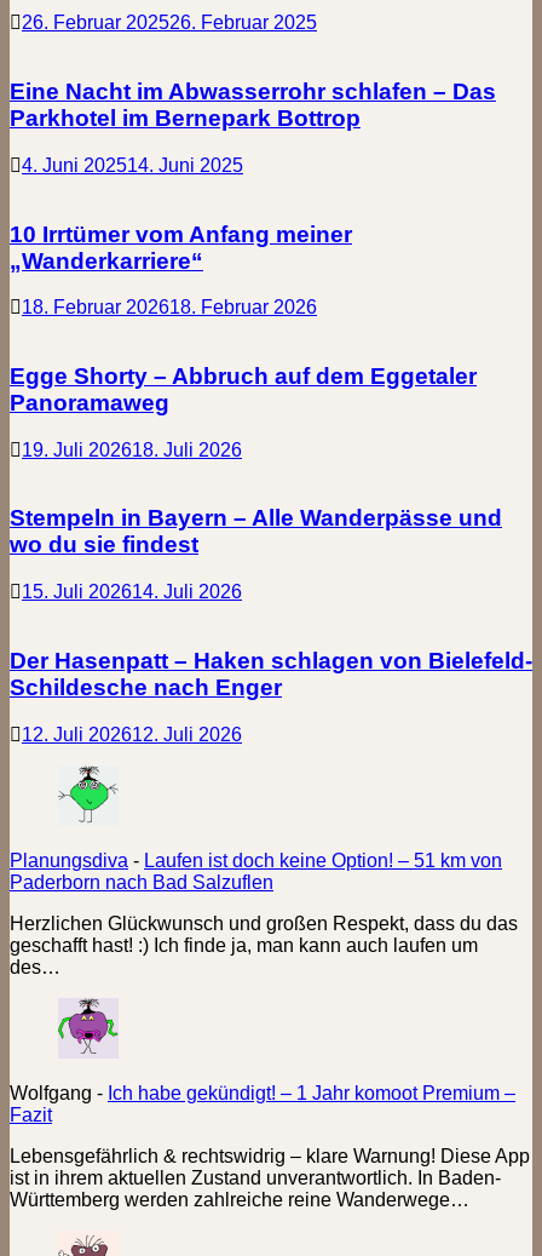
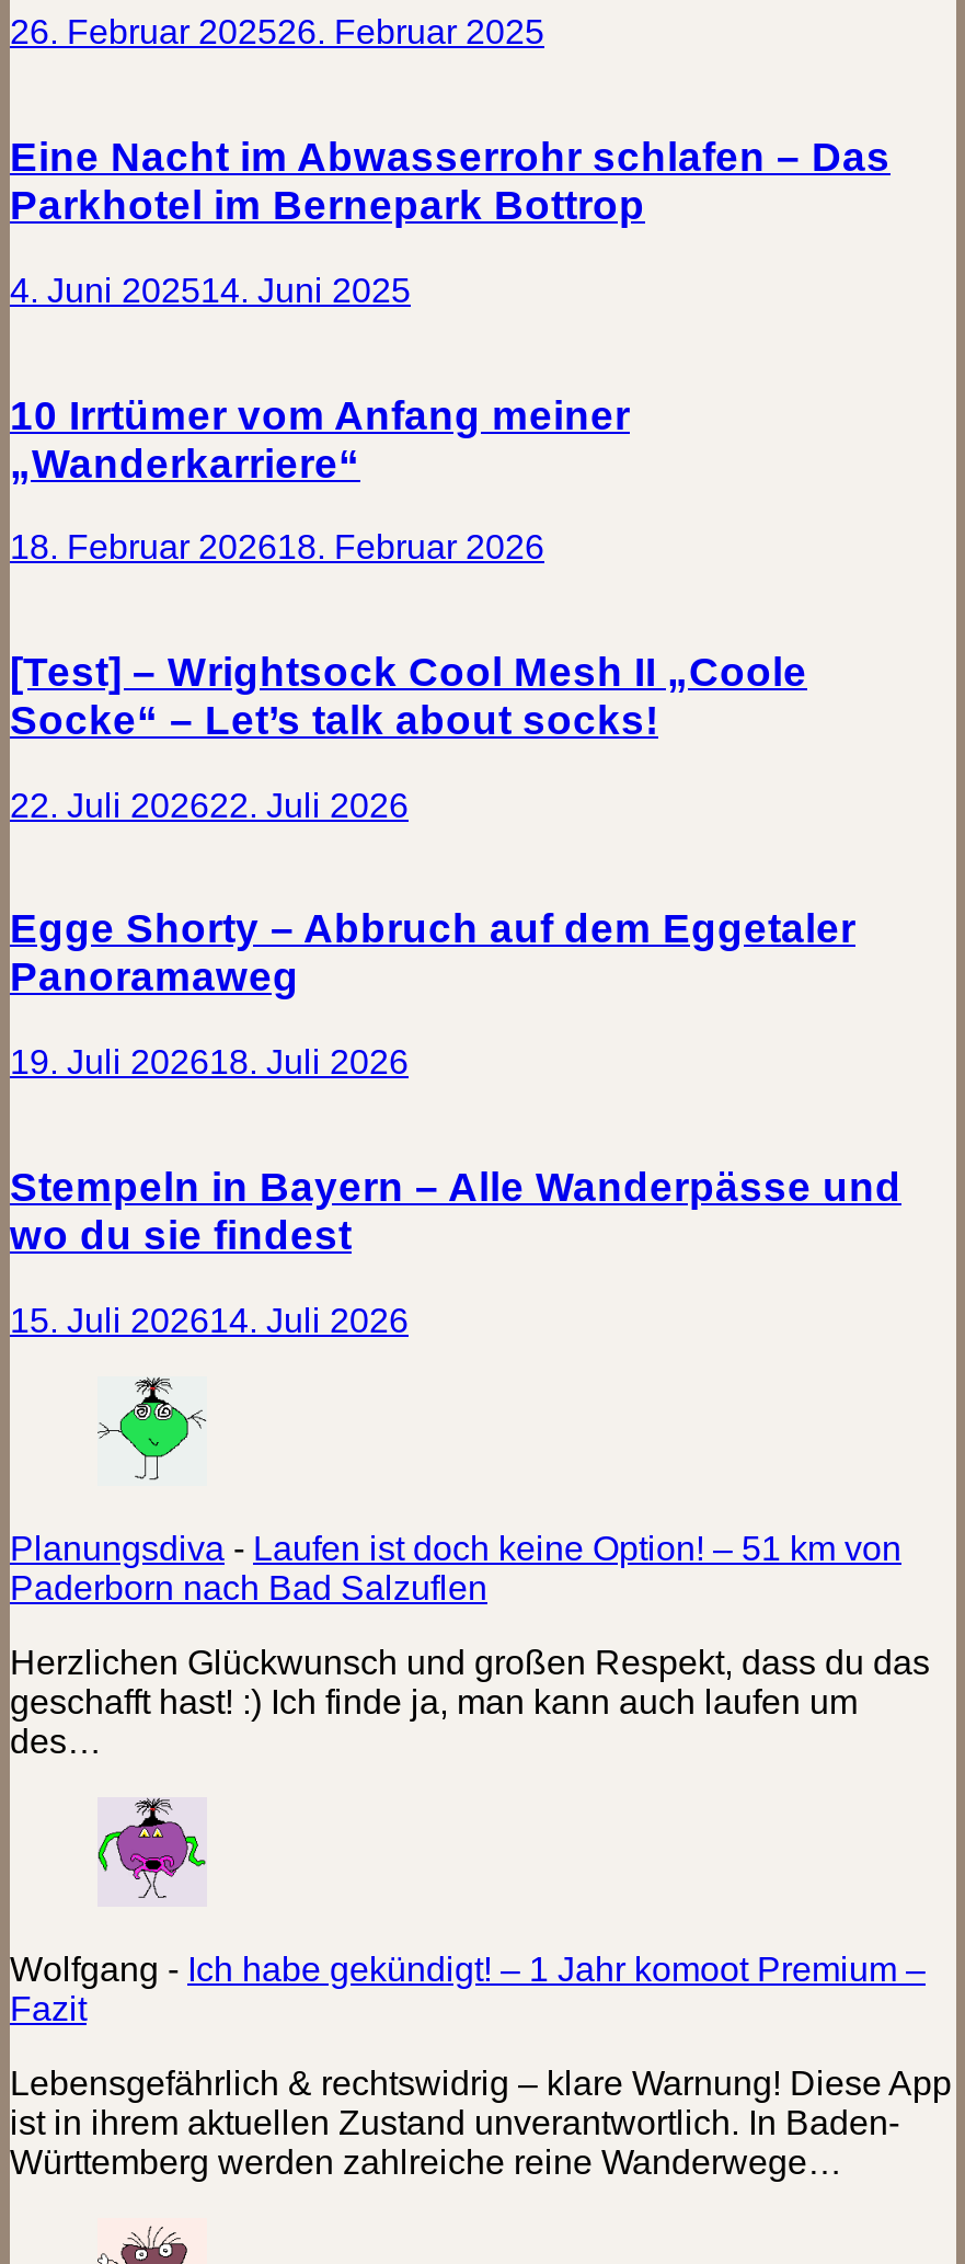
+ [Test] – Wrightsock Cool Mesh II „Coole
+ Socke“ – Let’s talk about socks!
+ 22. Juli 202622. Juli 2026

moved down: Egge Shorty – Abbruch auf dem Eggetaler | Panoramaweg | 19. Juli 202618. Juli 2026 | Stempeln in Bayern – Alle Wanderpässe und | wo du sie findest | 15. Juli 202614. Juli 2026

- Der Hasenpatt – Haken schlagen von Bielefeld-
- Schildesche nach Enger
- 12. Juli 202612. Juli 2026
